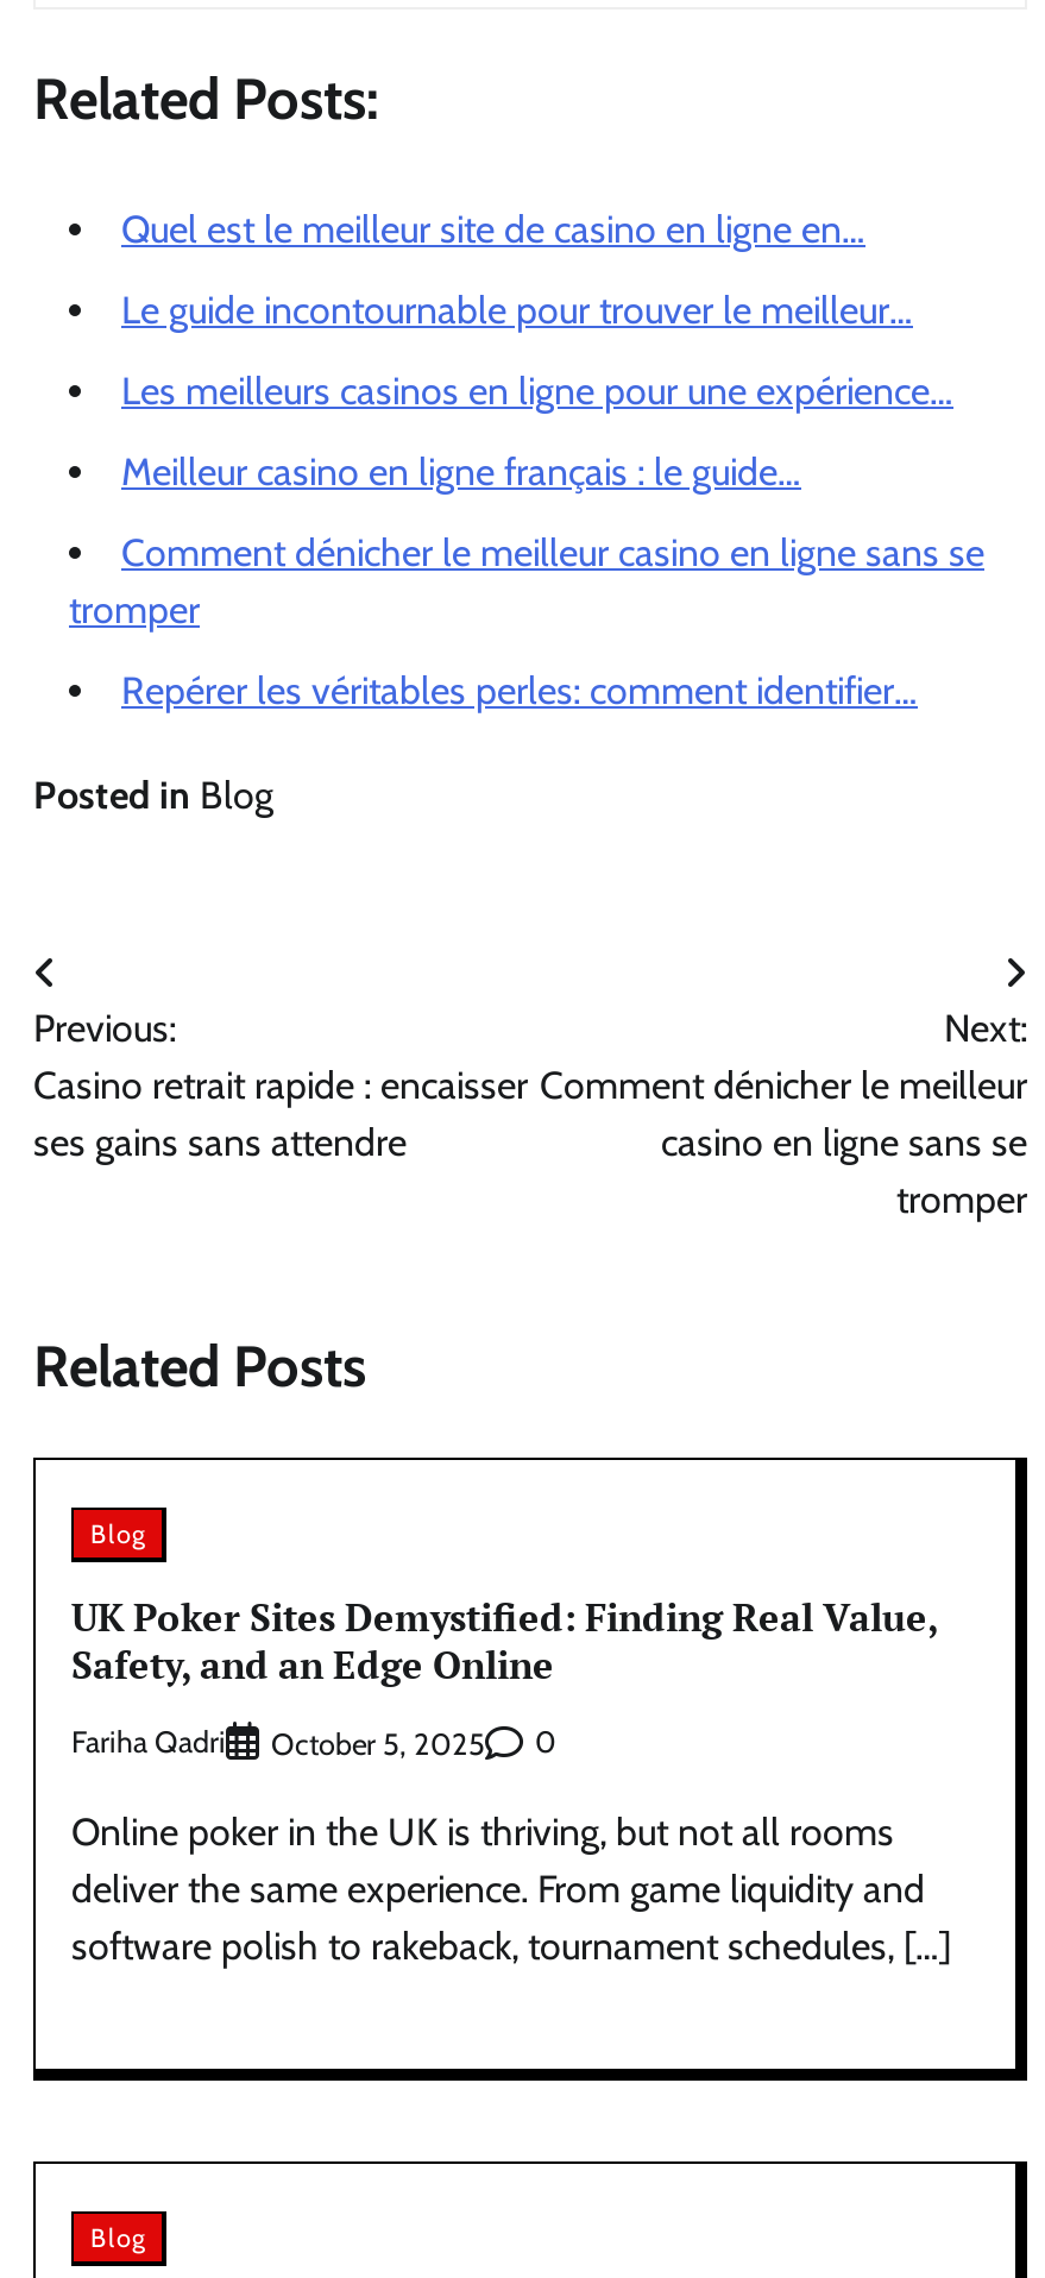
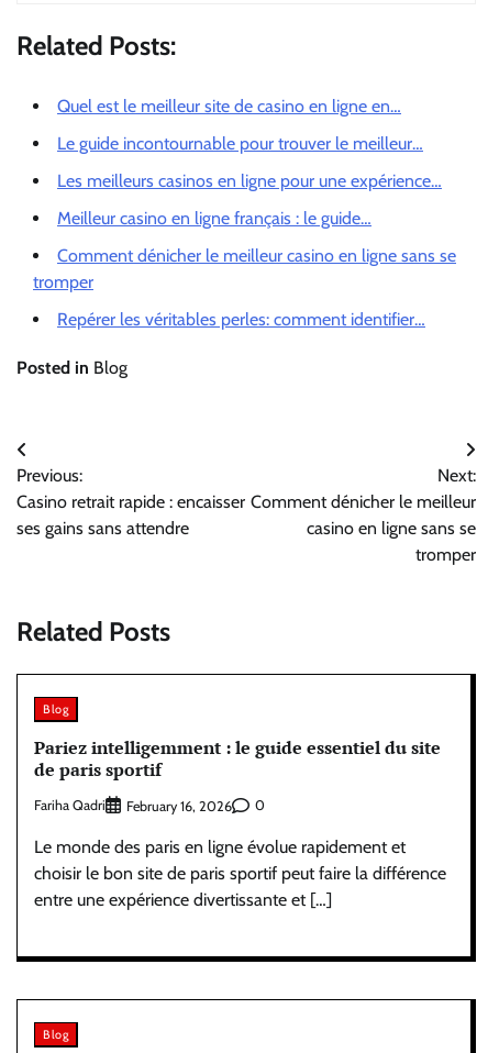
- UK Poker Sites Demystified: Finding Real Value,
- Safety, and an Edge Online
+ Pariez intelligemment : le guide essentiel du site
+ de paris sportif

- October 5, 2025
+ February 16, 2026

- Online poker in the UK is thriving, but not all rooms
- deliver the same experience. From game liquidity and
- software polish to rakeback, tournament schedules, […]
+ Le monde des paris en ligne évolue rapidement et
+ choisir le bon site de paris sportif peut faire la différence
+ entre une expérience divertissante et […]
